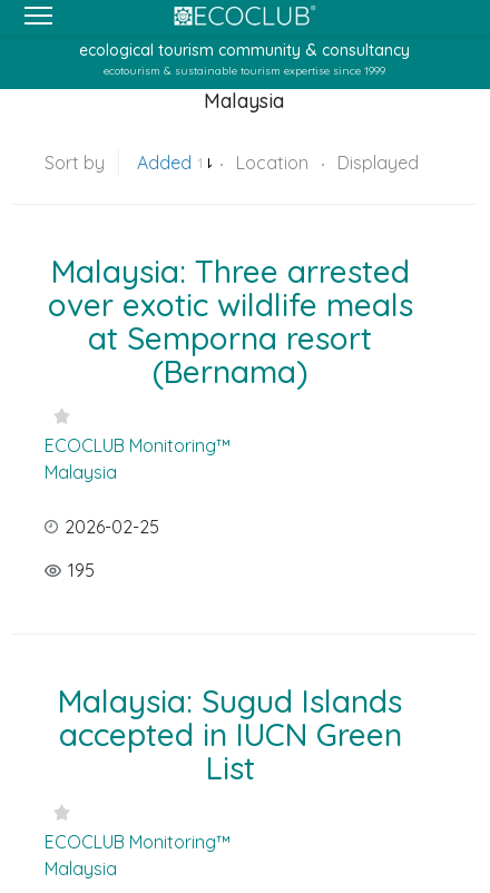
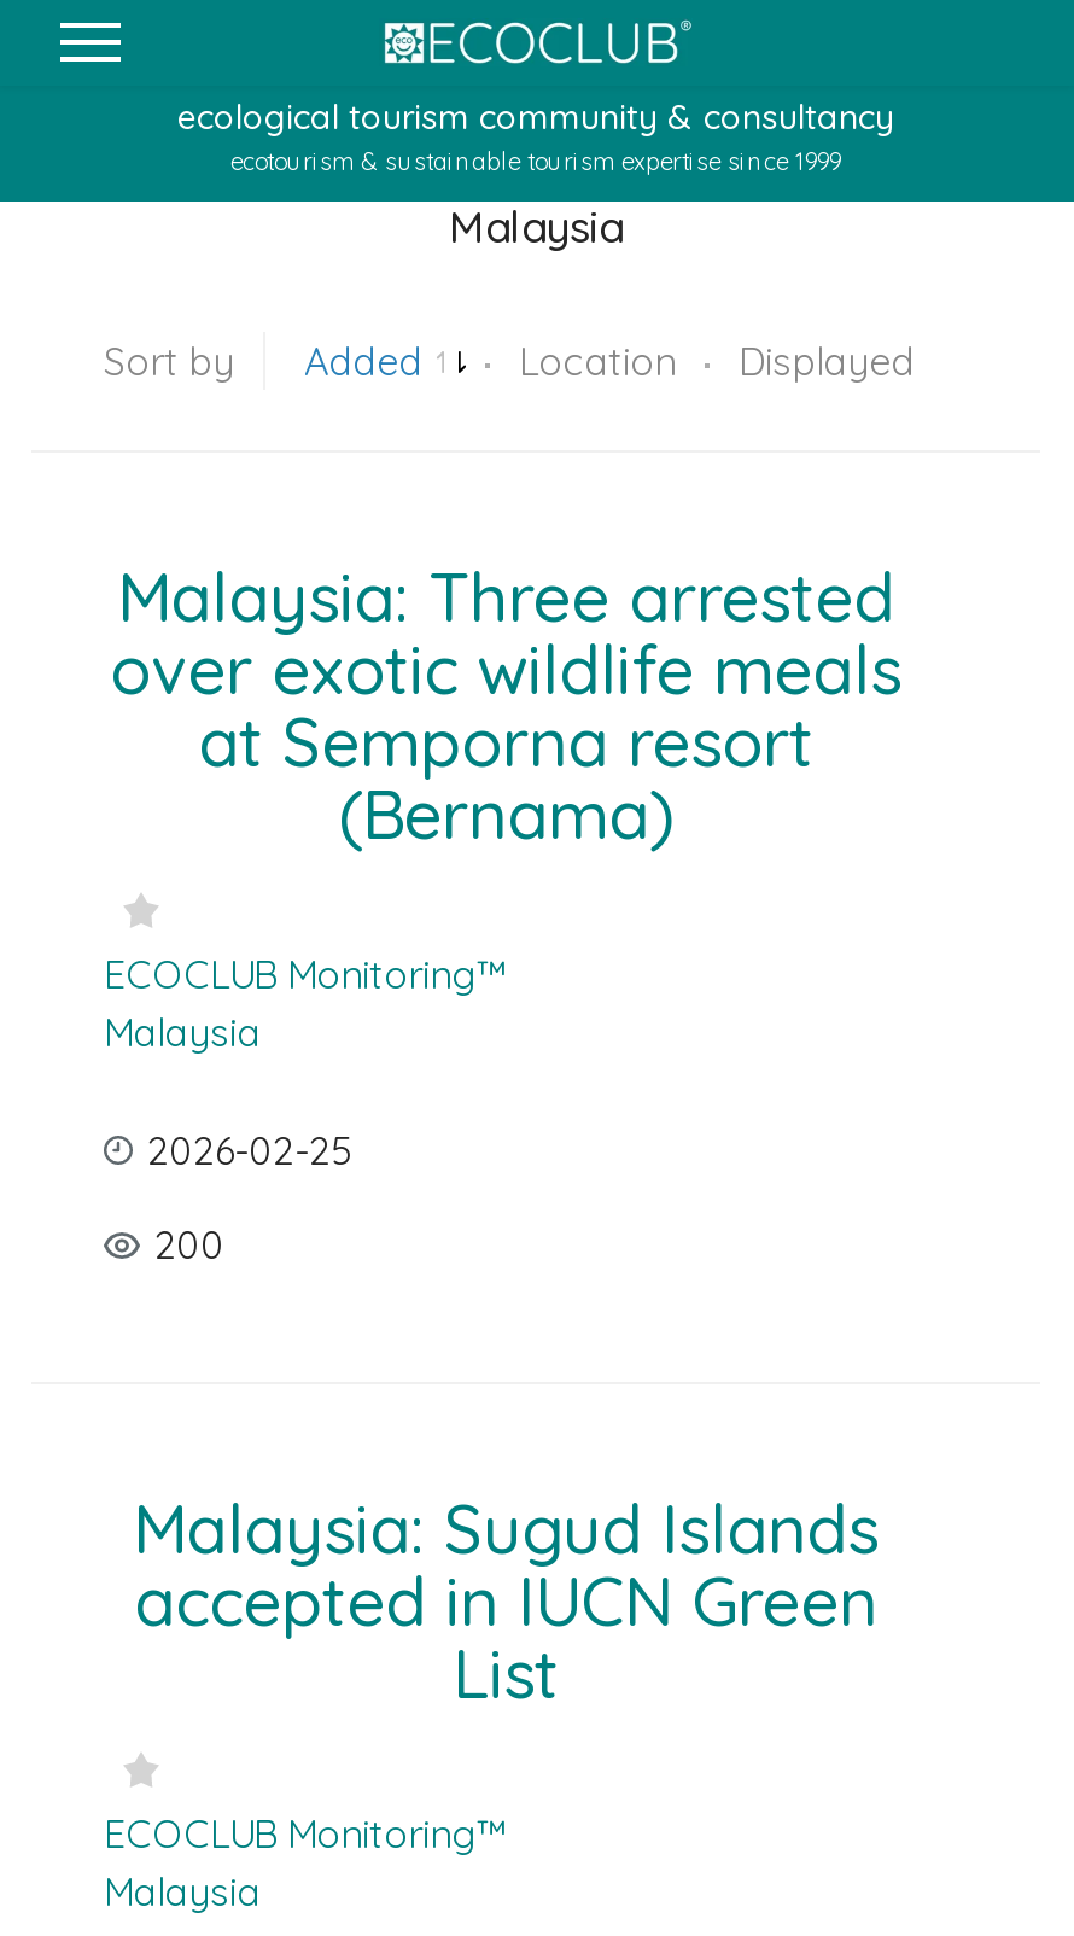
- 195
+ 200
